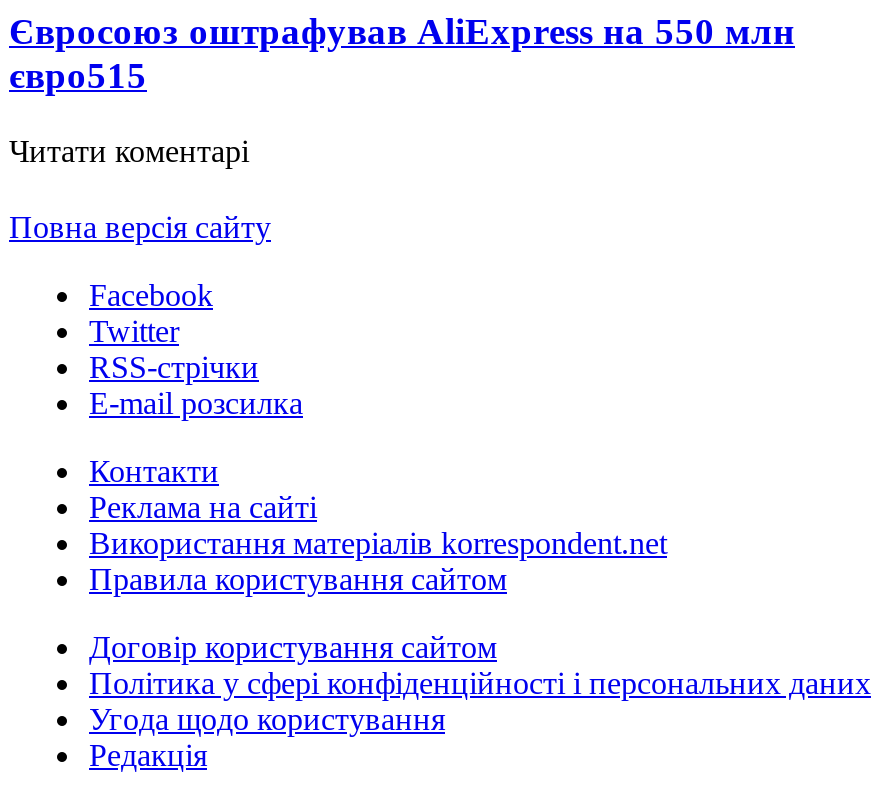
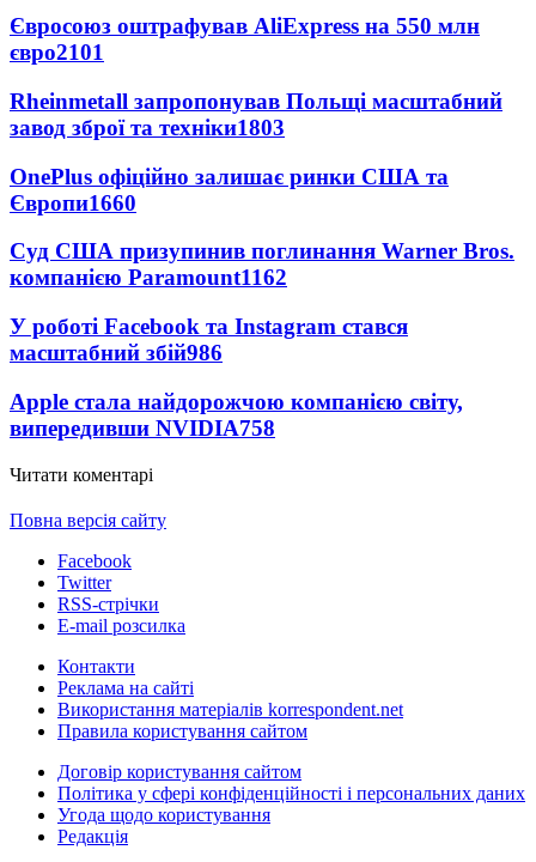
- євро515
+ євро2101
+ Rheinmetall запропонував Польщі масштабний
+ завод зброї та техніки1803
+ OnePlus офіційно залишає ринки США та
+ Європи1660
+ Суд США призупинив поглинання Warner Bros.
+ компанією Paramount1162
+ У роботі Facebook та Instagram стався
+ масштабний збій986
+ Apple стала найдорожчою компанією світу,
+ випередивши NVIDIA758
